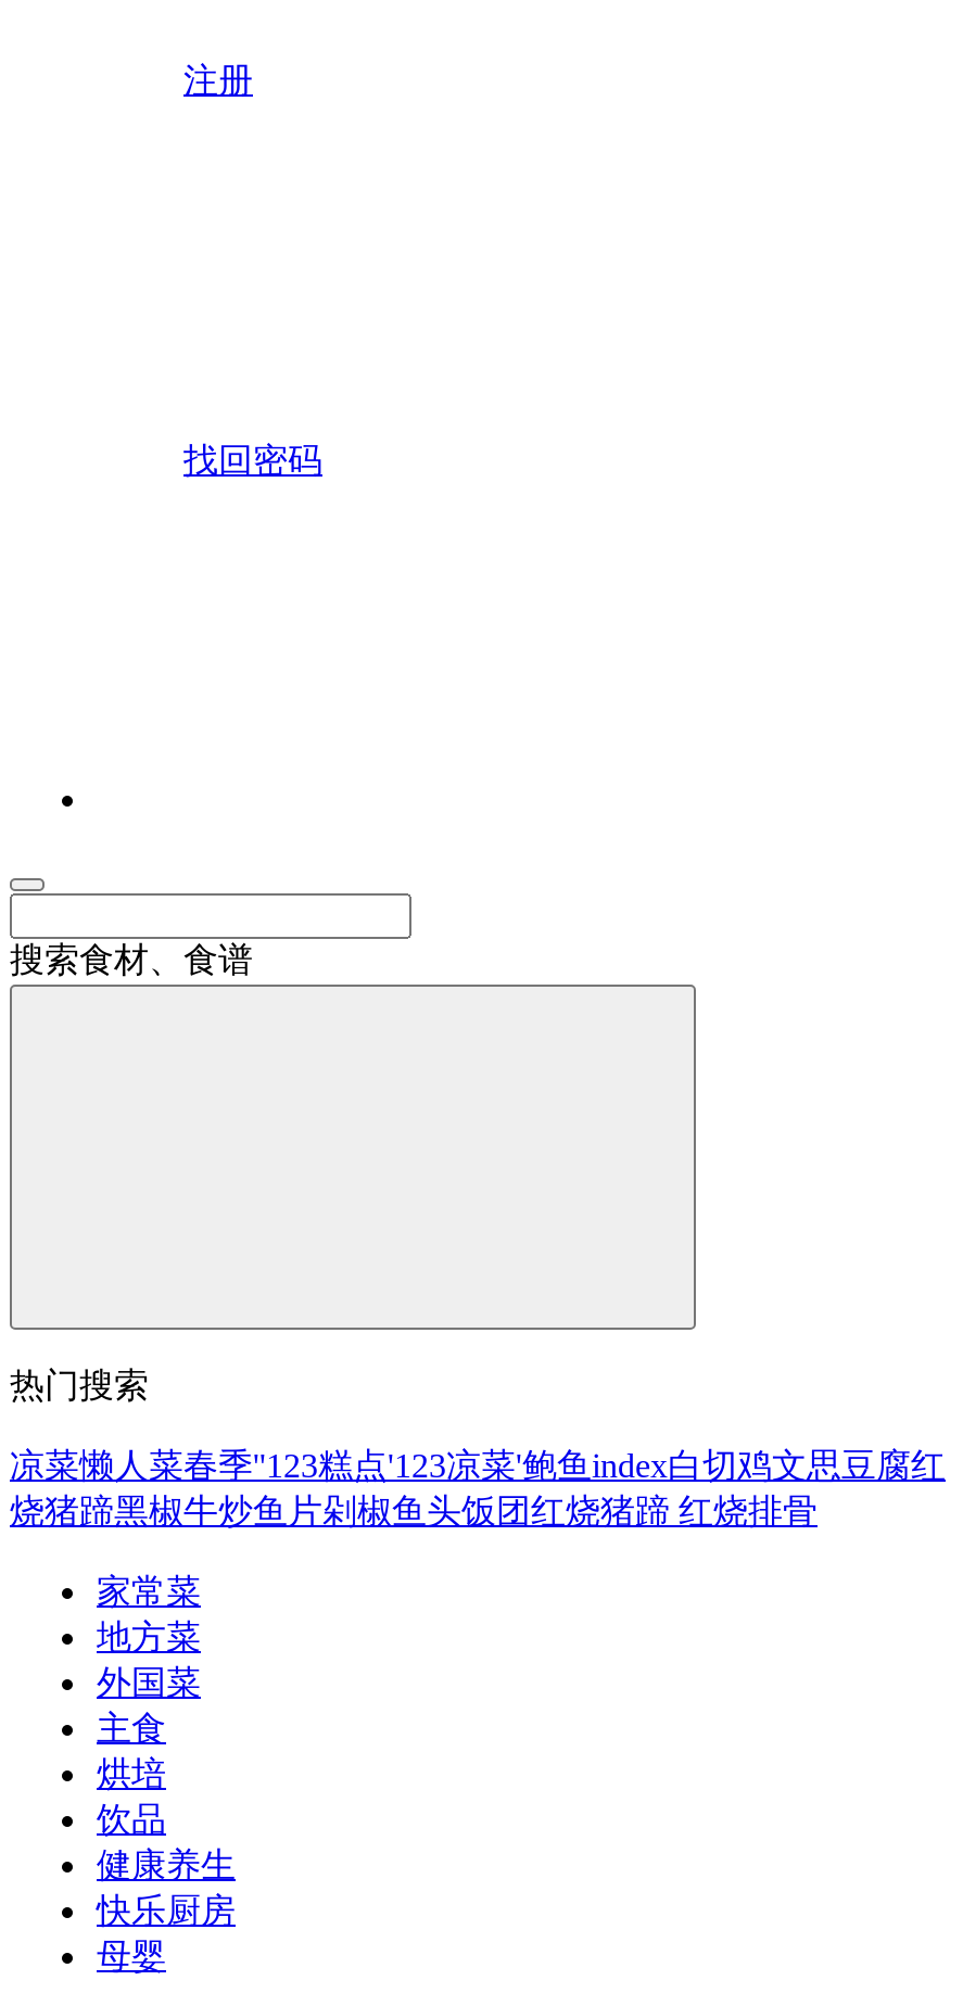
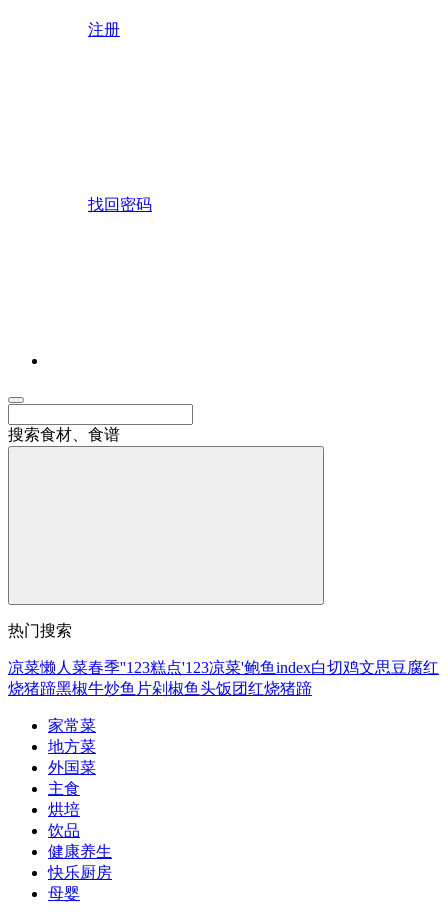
- 烧猪蹄黑椒牛炒鱼片剁椒鱼头饭团红烧猪蹄红烧排骨
+ 烧猪蹄黑椒牛炒鱼片剁椒鱼头饭团红烧猪蹄
